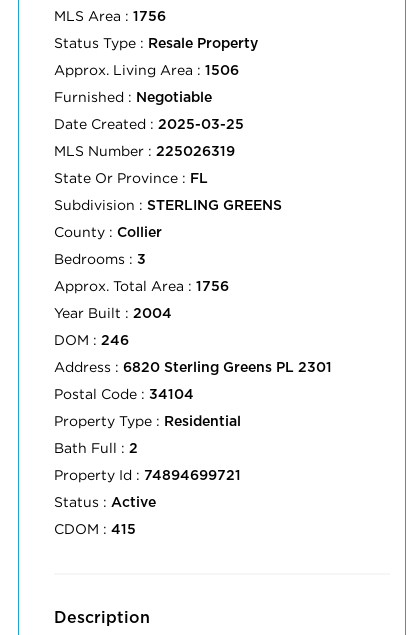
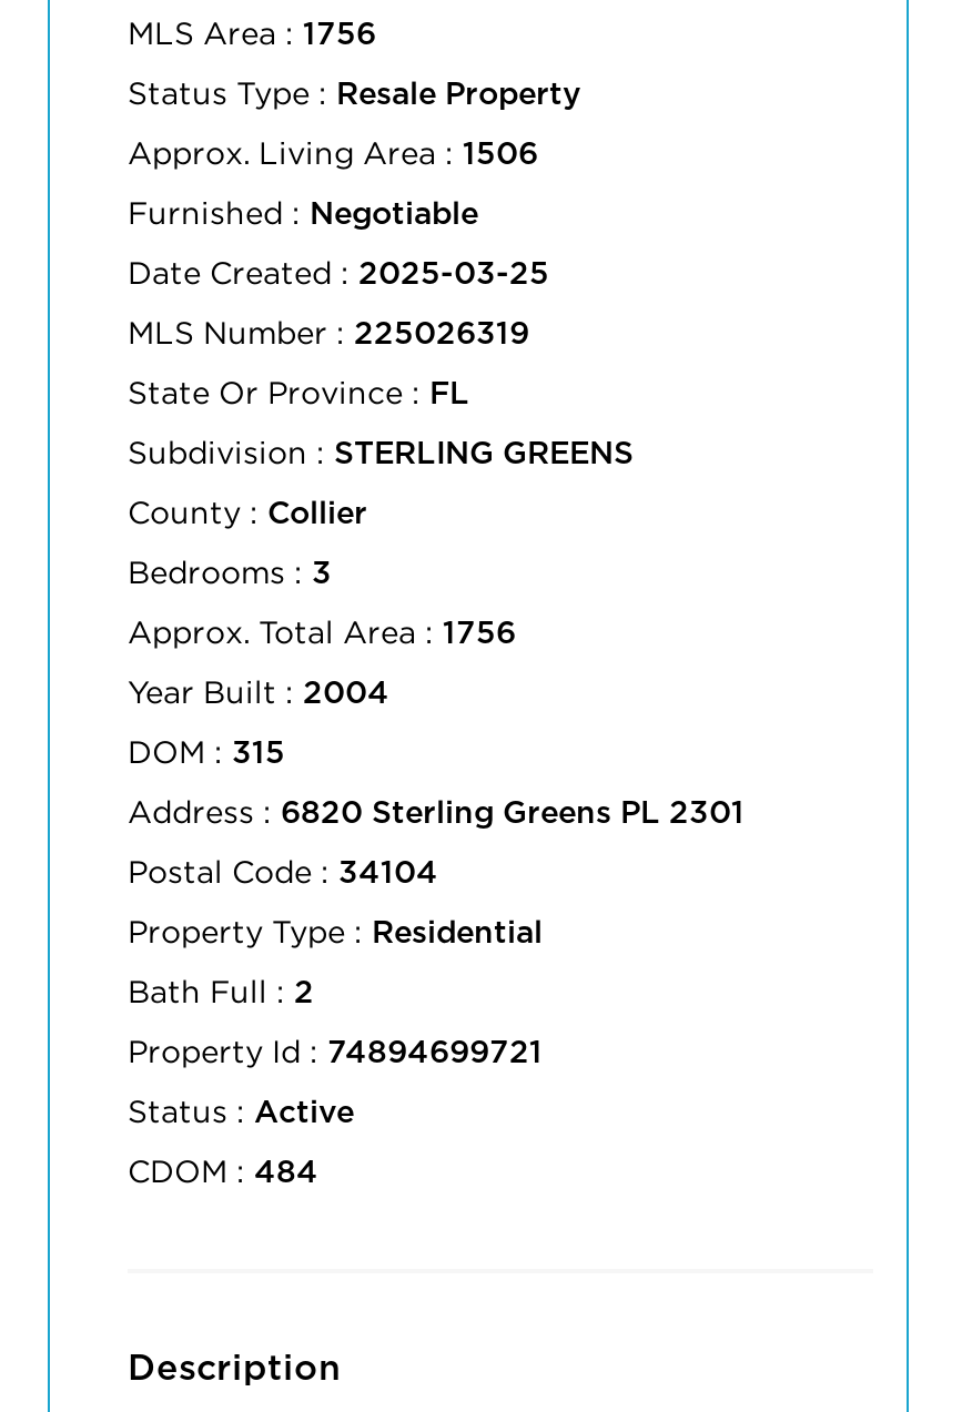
- DOM : 246
+ DOM : 315

- CDOM : 415
+ CDOM : 484
